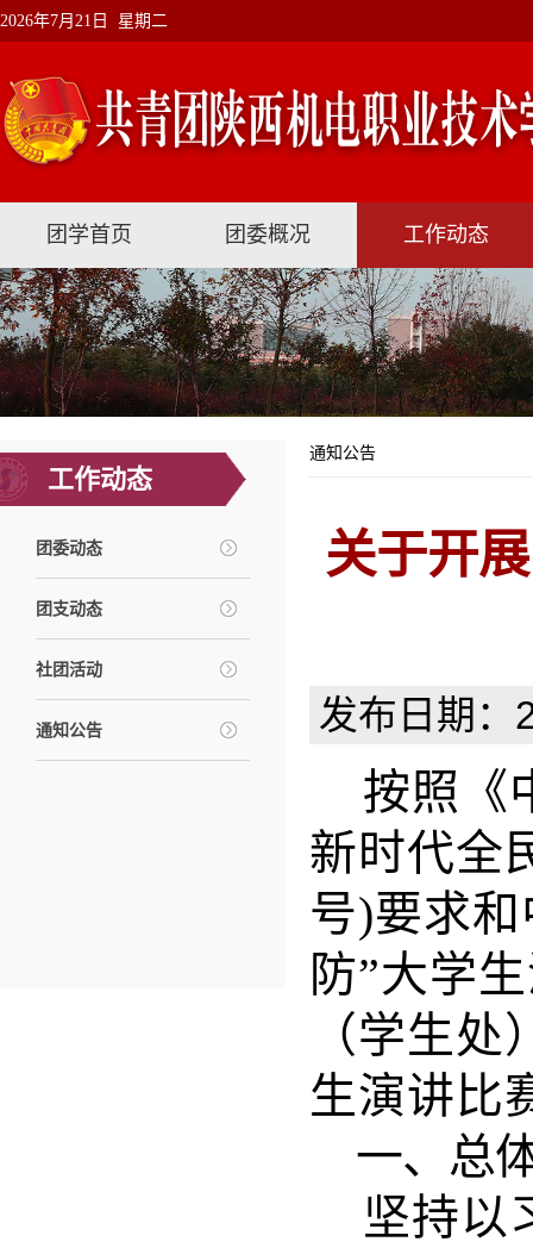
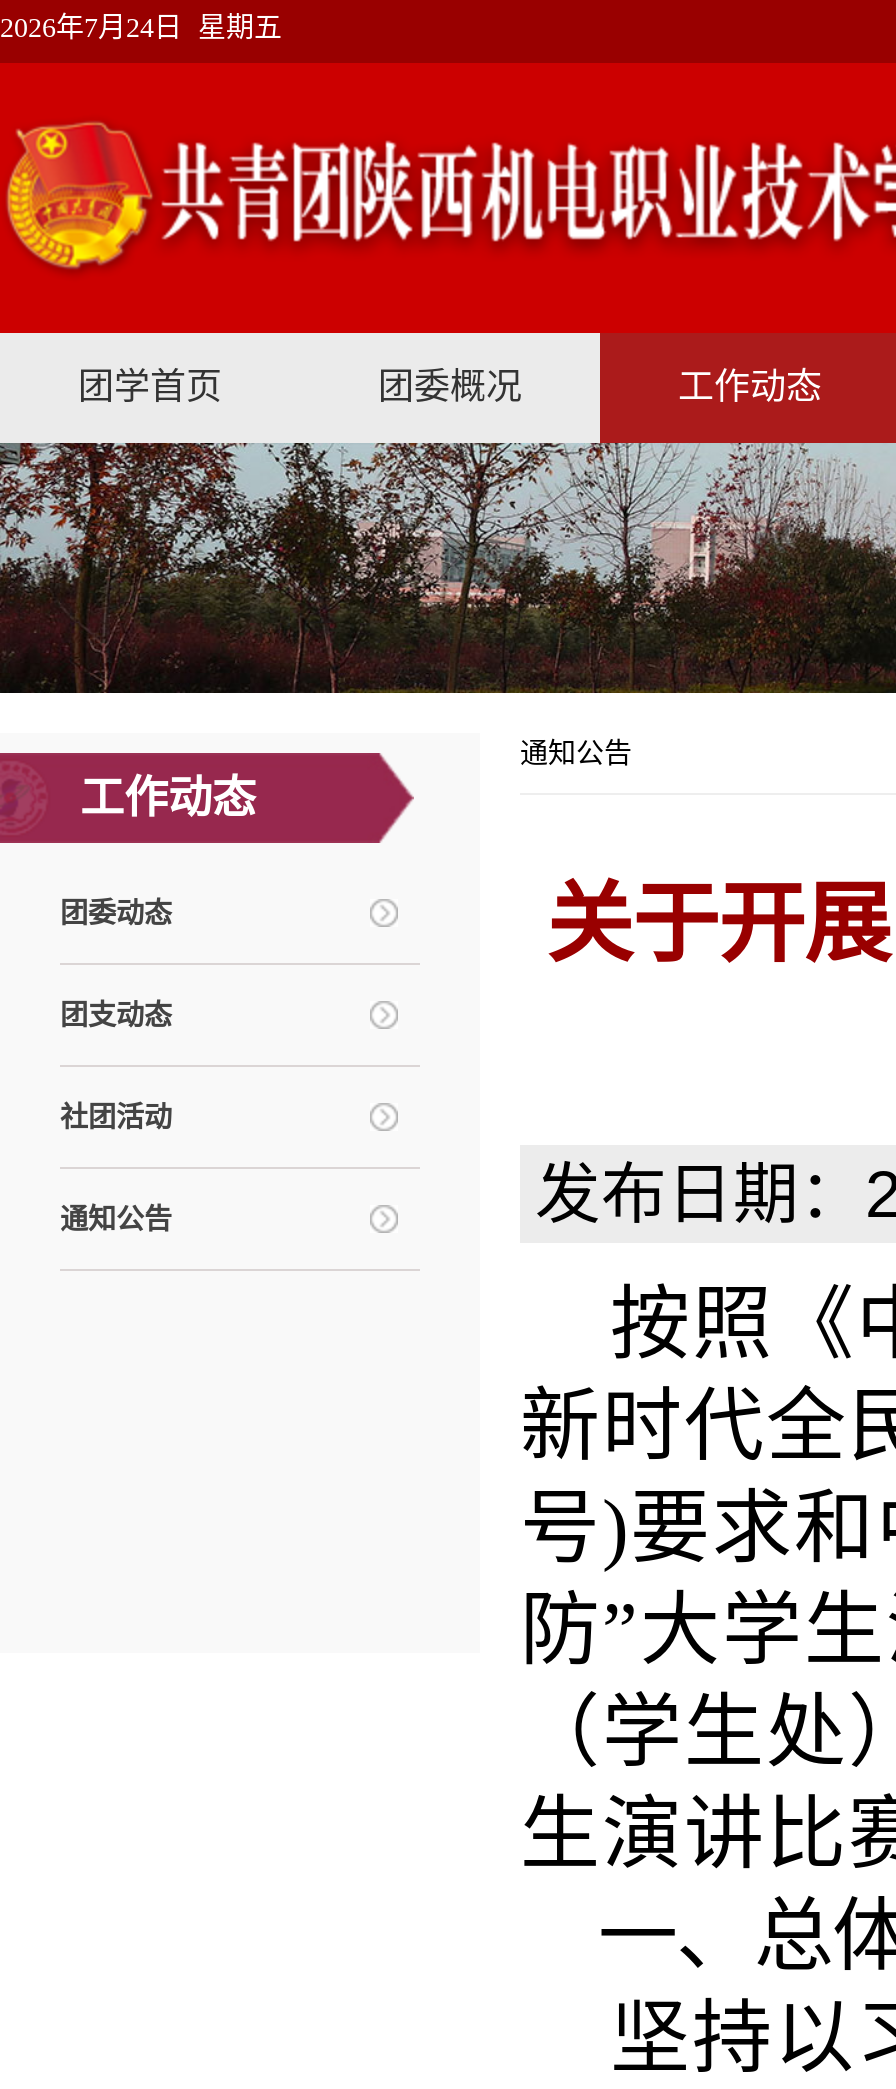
- 2026年7月21日 星期二
+ 2026年7月24日 星期五
